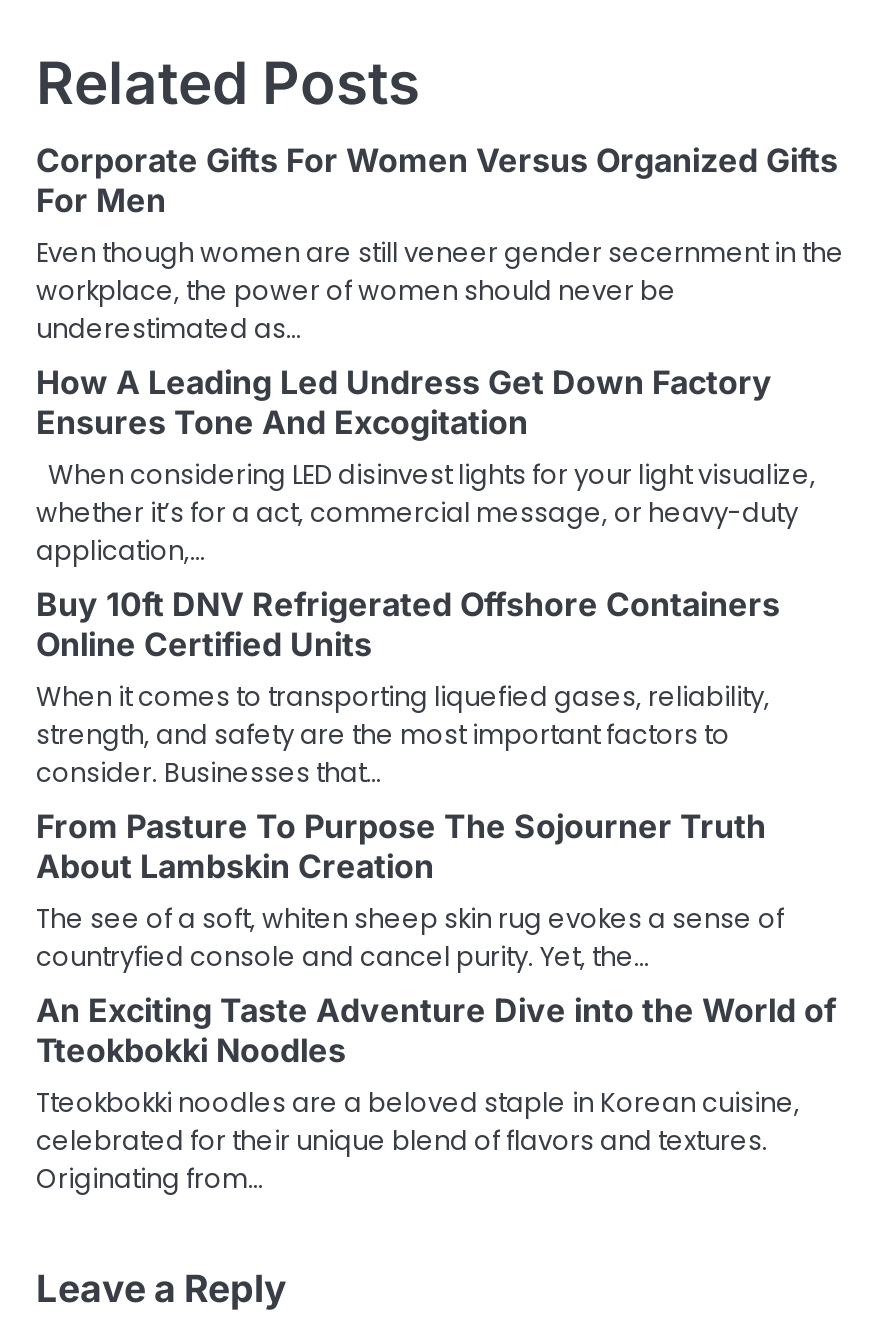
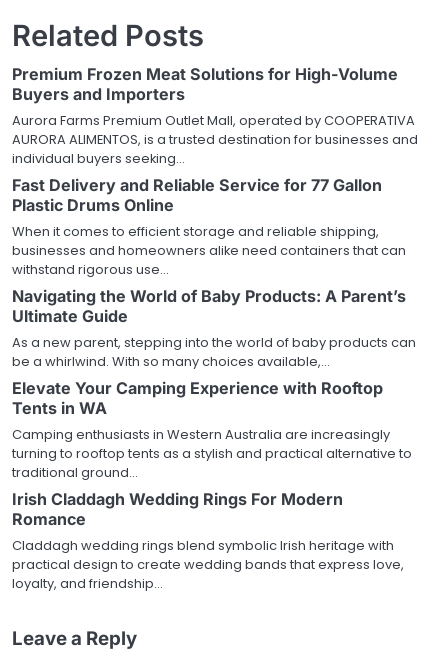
- Corporate Gifts For Women Versus Organized Gifts
- For Men
- Even though women are still veneer gender secernment in the
- workplace, the power of women should never be
- underestimated as…
- How A Leading Led Undress Get Down Factory
- Ensures Tone And Excogitation
- When considering LED disinvest lights for your light visualize,
- whether it’s for a act, commercial message, or heavy-duty
- application,…
- Buy 10ft DNV Refrigerated Offshore Containers
- Online Certified Units
- When it comes to transporting liquefied gases, reliability,
- strength, and safety are the most important factors to
- consider. Businesses that…
- From Pasture To Purpose The Sojourner Truth
- About Lambskin Creation
- The see of a soft, whiten sheep skin rug evokes a sense of
- countryfied console and cancel purity. Yet, the…
- An Exciting Taste Adventure Dive into the World of
- Tteokbokki Noodles
- Tteokbokki noodles are a beloved staple in Korean cuisine,
- celebrated for their unique blend of flavors and textures.
- Originating from…
+ Premium Frozen Meat Solutions for High-Volume
+ Buyers and Importers
+ Aurora Farms Premium Outlet Mall, operated by COOPERATIVA
+ AURORA ALIMENTOS, is a trusted destination for businesses and
+ individual buyers seeking…
+ Fast Delivery and Reliable Service for 77 Gallon
+ Plastic Drums Online
+ When it comes to efficient storage and reliable shipping,
+ businesses and homeowners alike need containers that can
+ withstand rigorous use…
+ Navigating the World of Baby Products: A Parent’s
+ Ultimate Guide
+ As a new parent, stepping into the world of baby products can
+ be a whirlwind. With so many choices available,…
+ Elevate Your Camping Experience with Rooftop
+ Tents in WA
+ Camping enthusiasts in Western Australia are increasingly
+ turning to rooftop tents as a stylish and practical alternative to
+ traditional ground…
+ Irish Claddagh Wedding Rings For Modern
+ Romance
+ Claddagh wedding rings blend symbolic Irish heritage with
+ practical design to create wedding bands that express love,
+ loyalty, and friendship…
